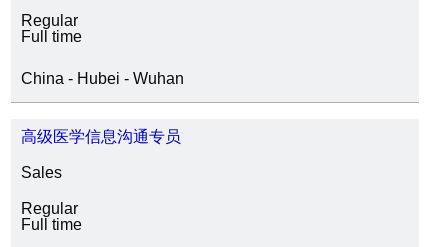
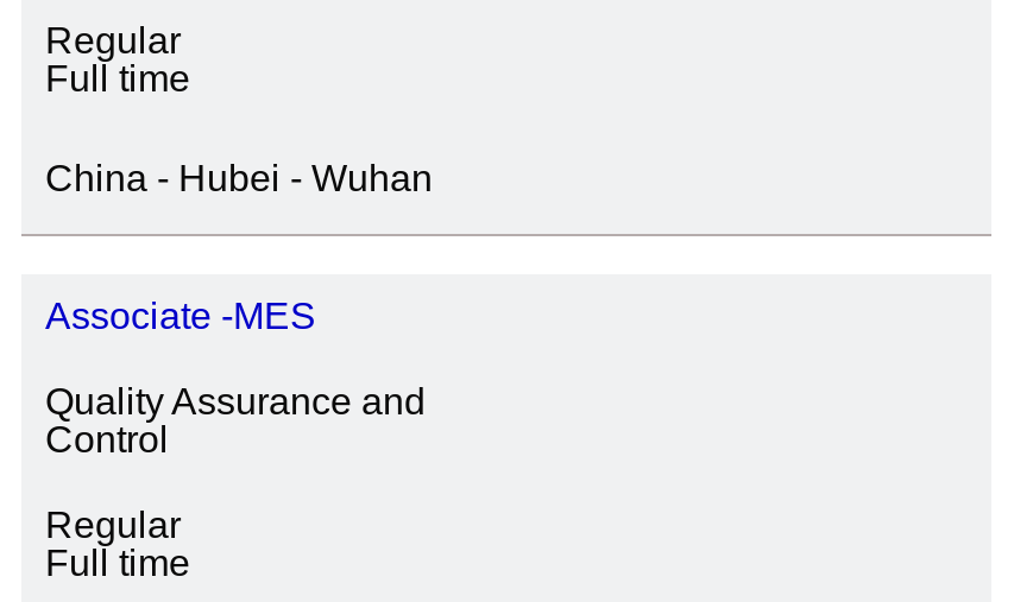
- 高级医学信息沟通专员
+ Associate -MES

- Sales
+ Quality Assurance and
+ Control
